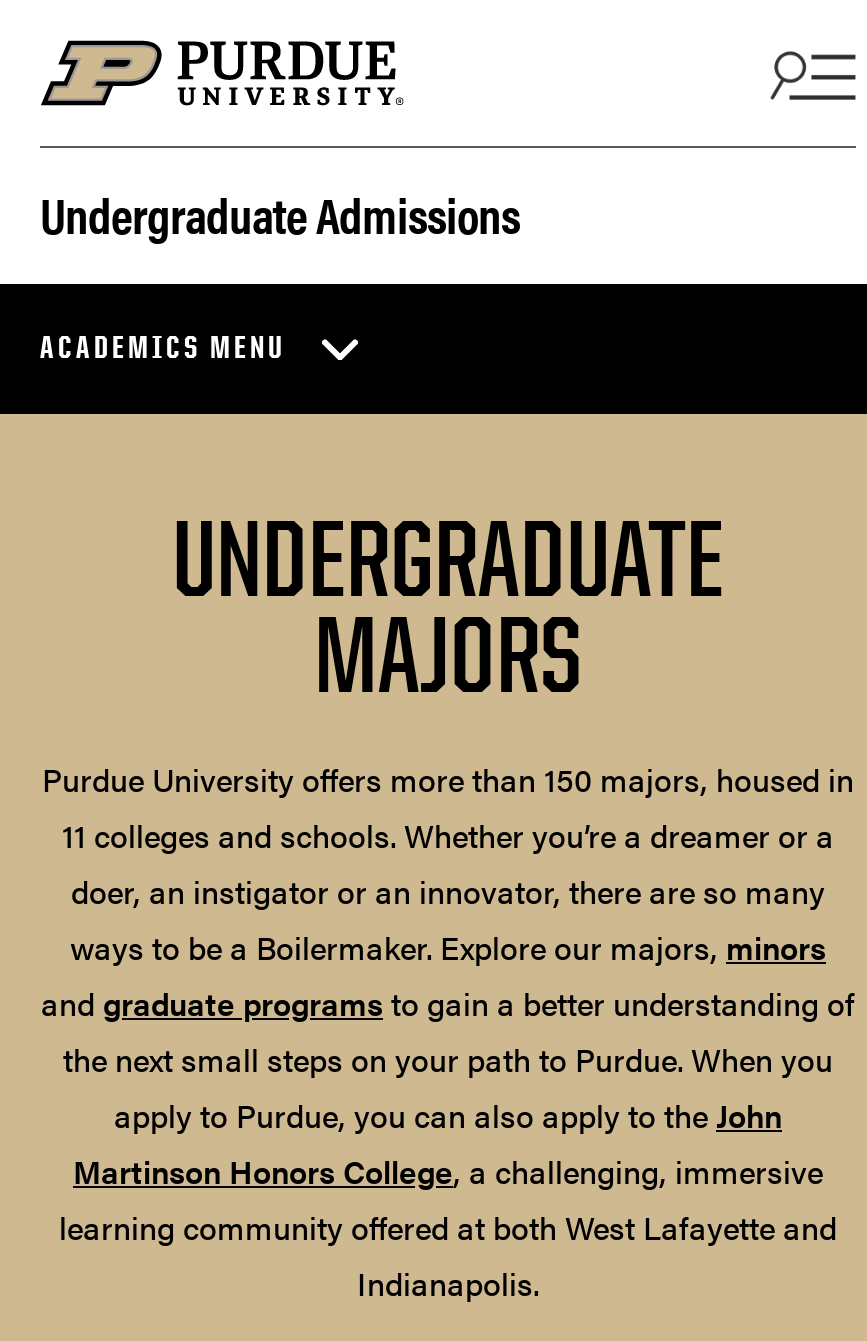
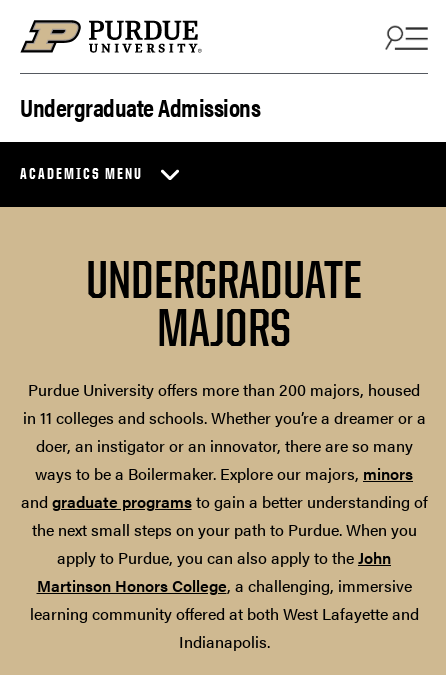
- Purdue University offers more than 150 majors, housed in
- 11 colleges and schools. Whether you’re a dreamer or a
+ Purdue University offers more than 200 majors, housed
+ in 11 colleges and schools. Whether you’re a dreamer or a
